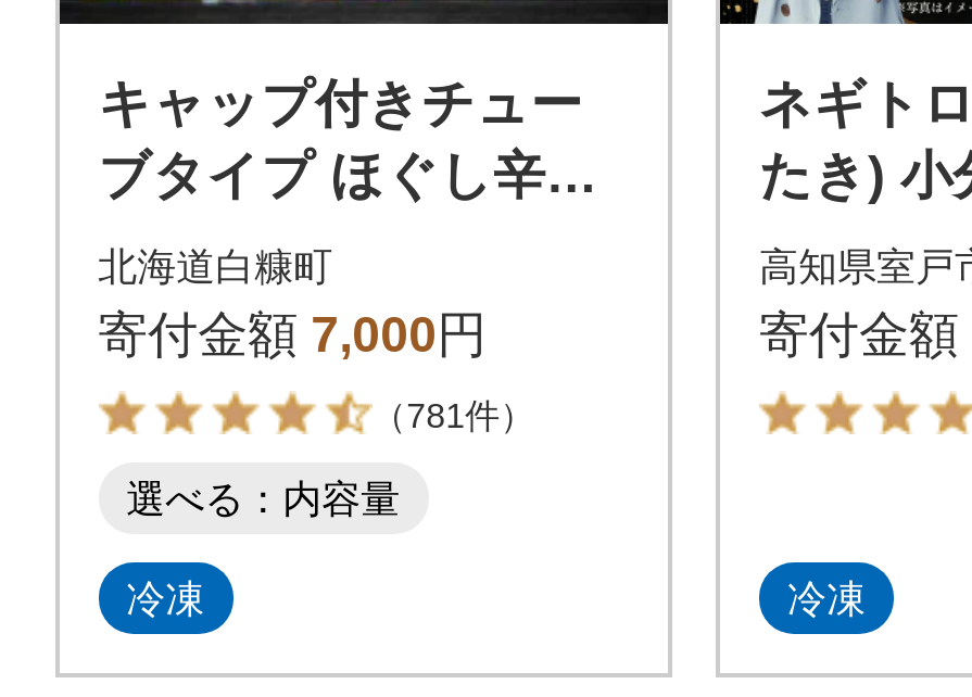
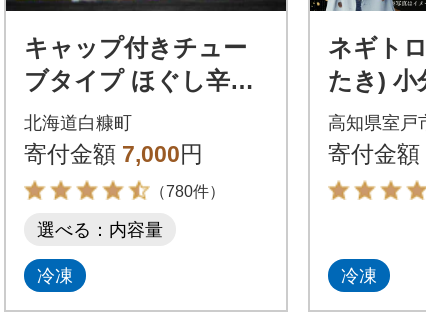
- （781件）
+ （780件）
